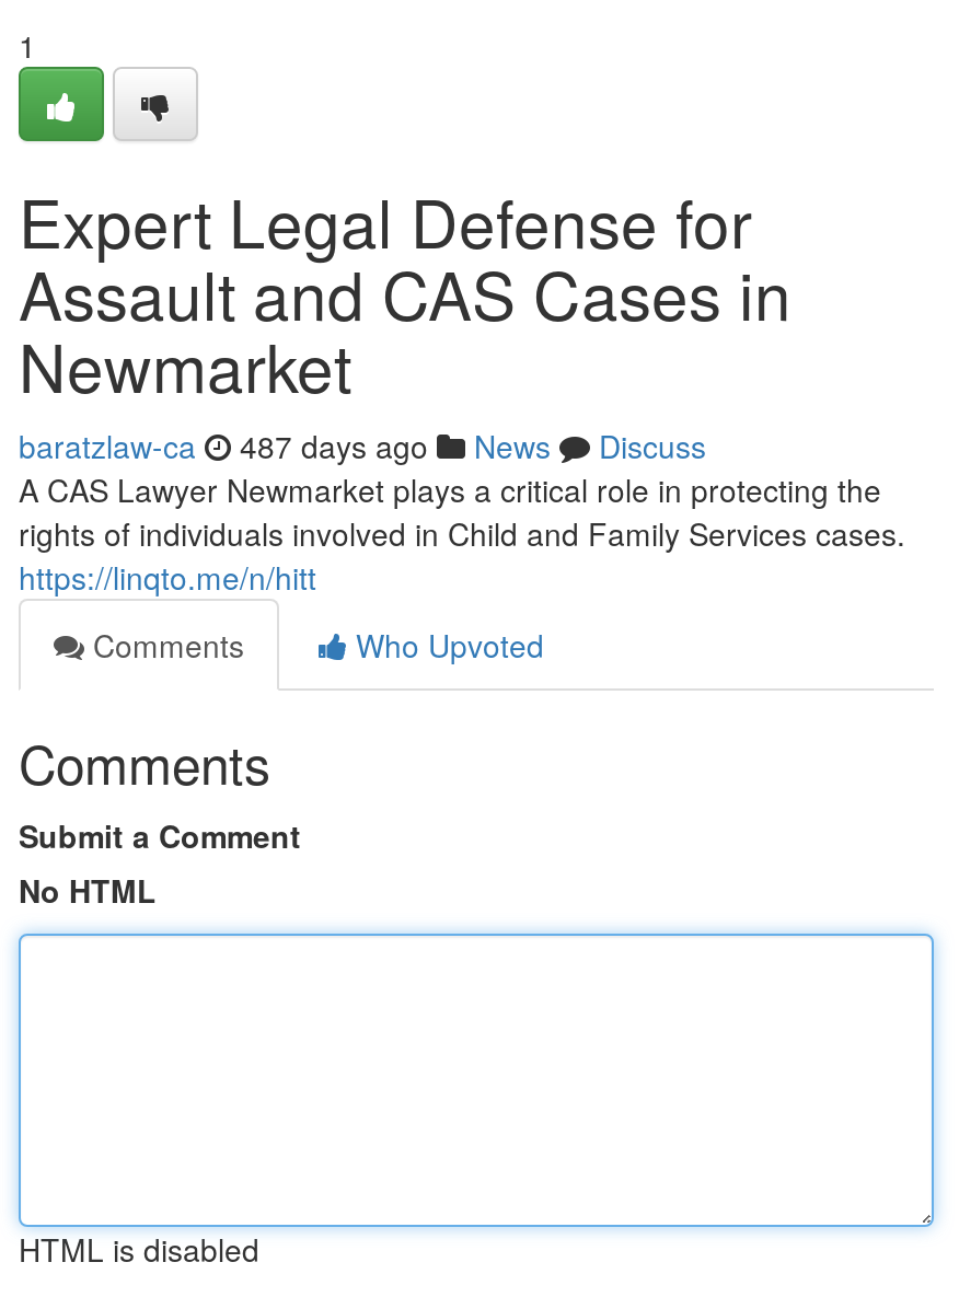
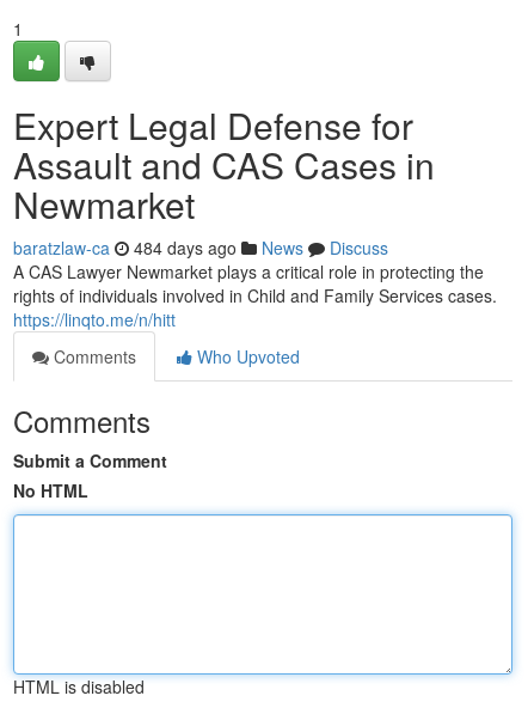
- baratzlaw-ca 487 days ago News Discuss
+ baratzlaw-ca 484 days ago News Discuss
